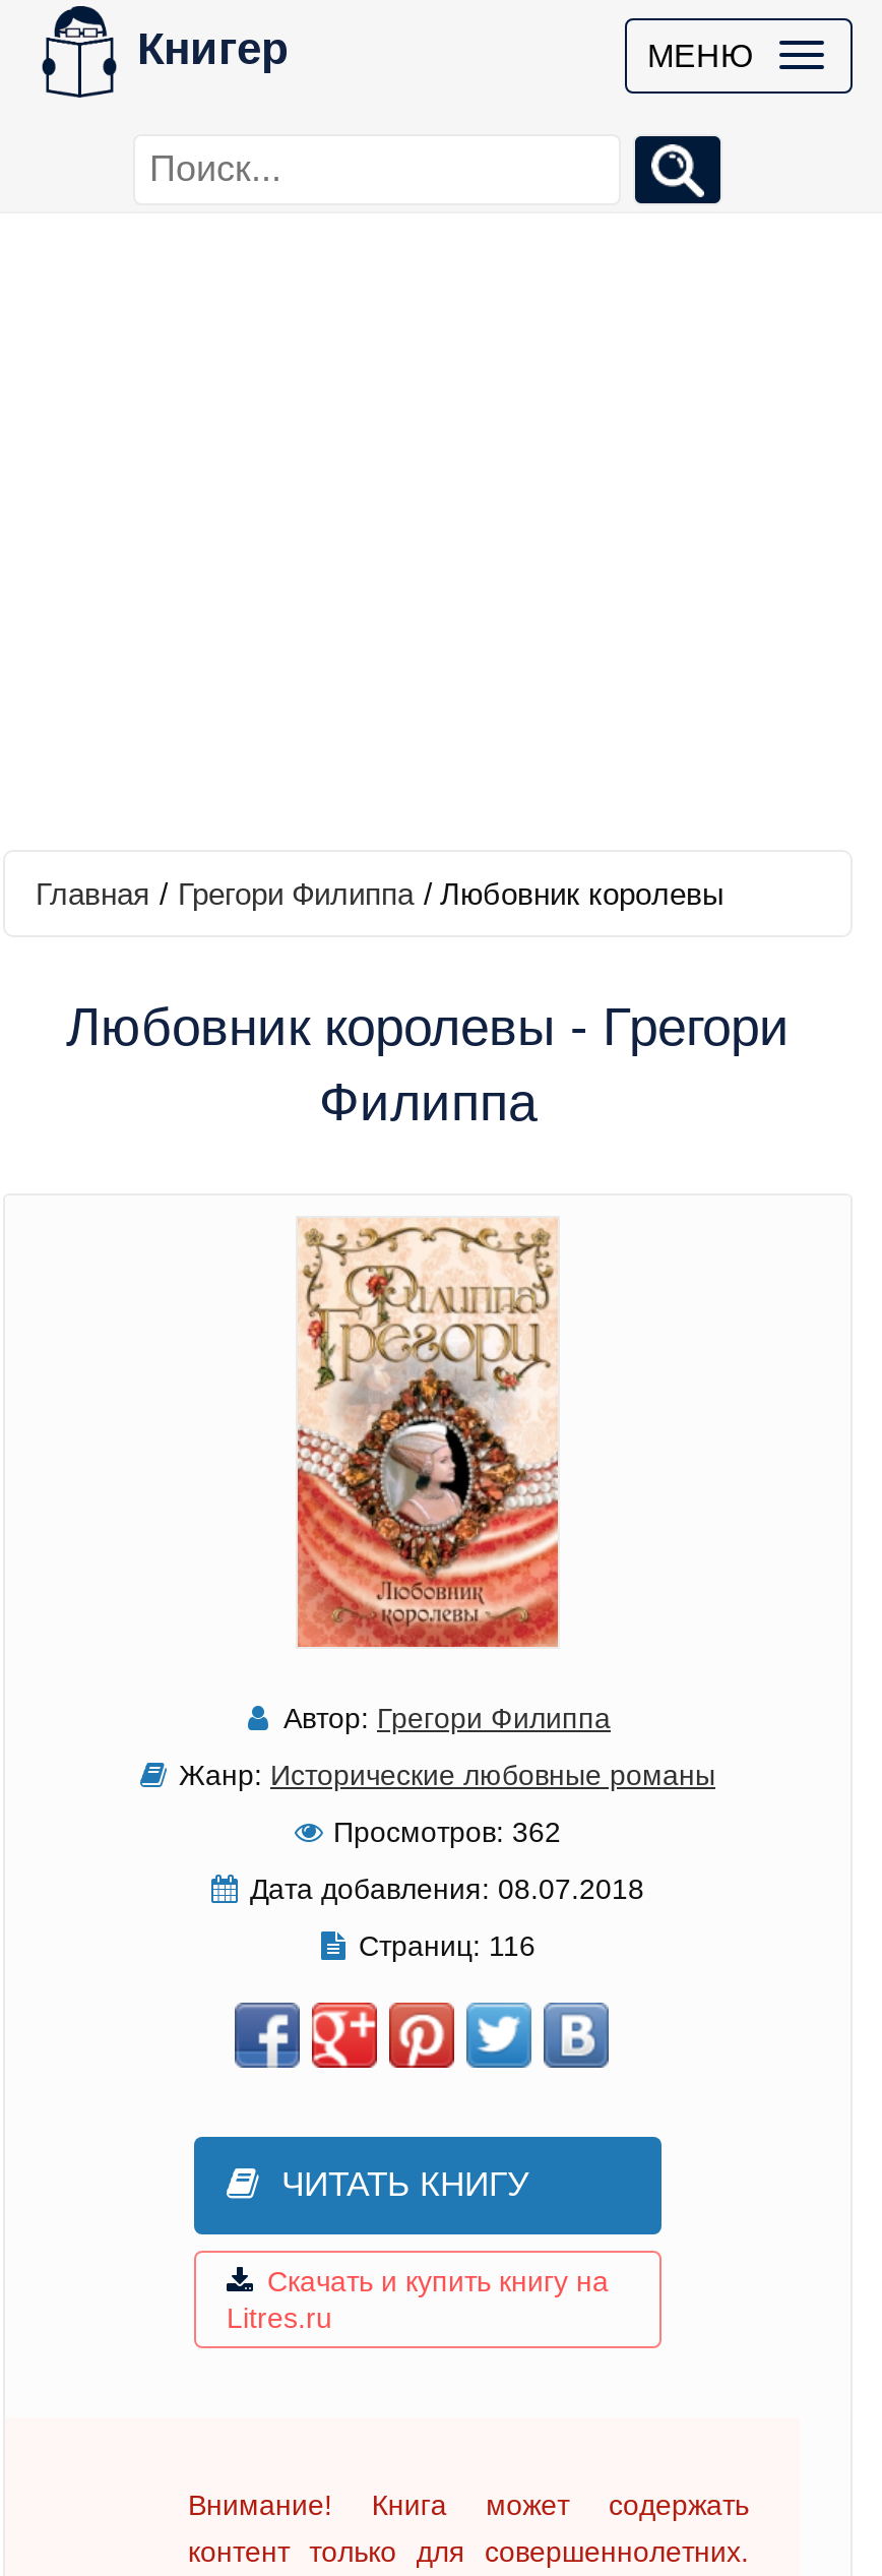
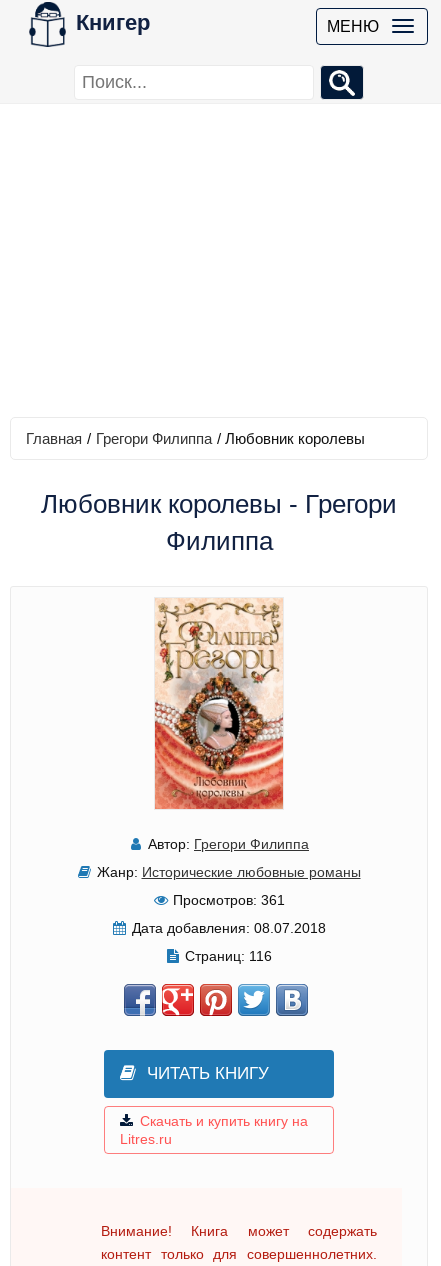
- Просмотров: 362
+ Просмотров: 361
